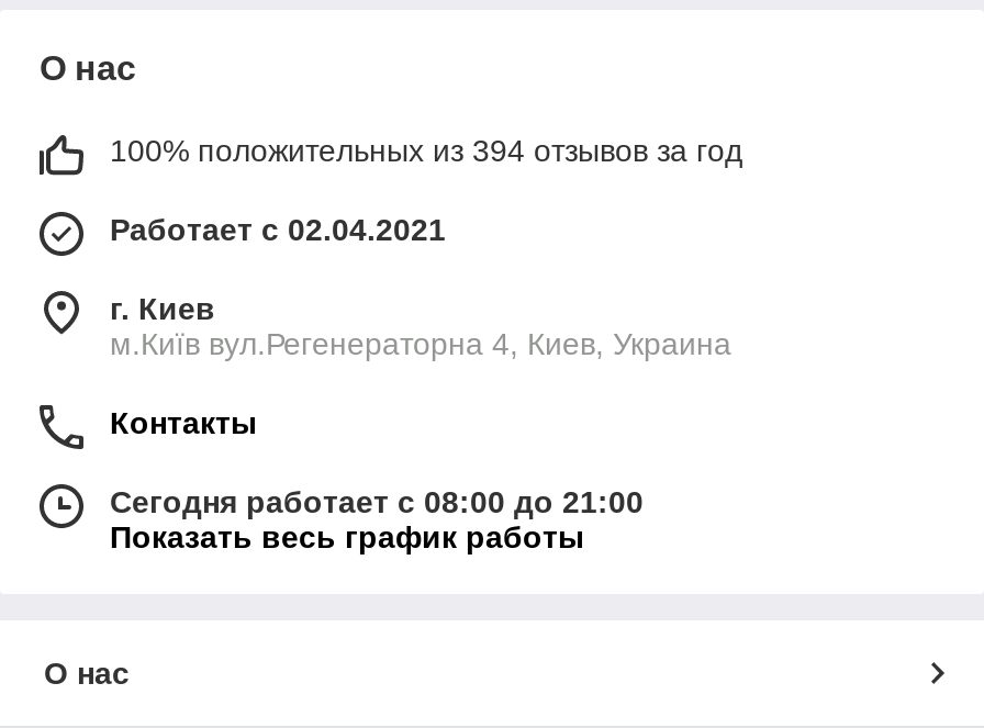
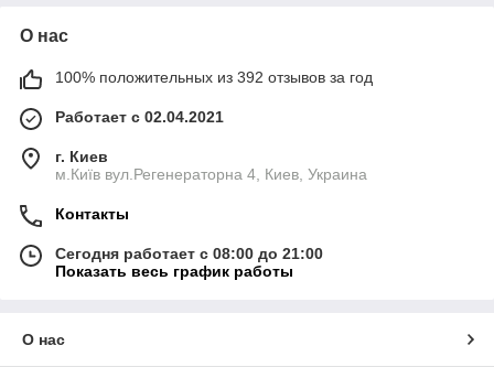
- 100% положительных из 394 отзывов за год
+ 100% положительных из 392 отзывов за год
